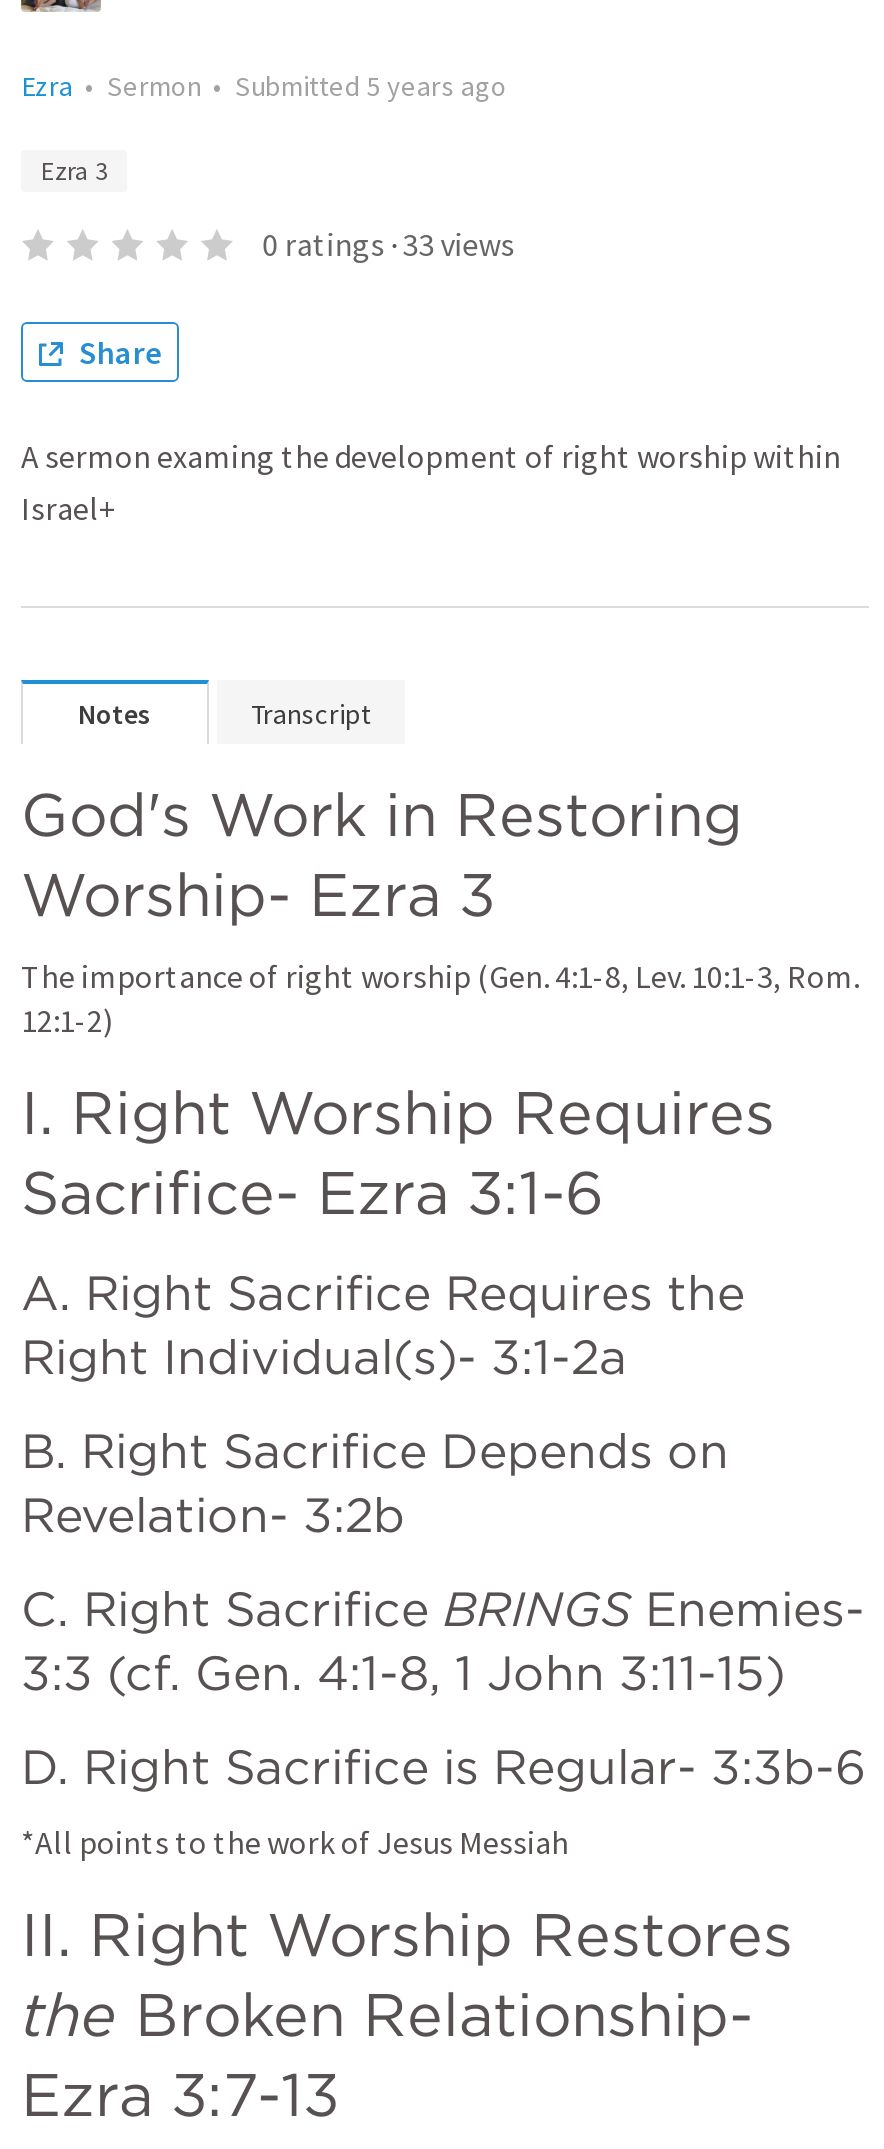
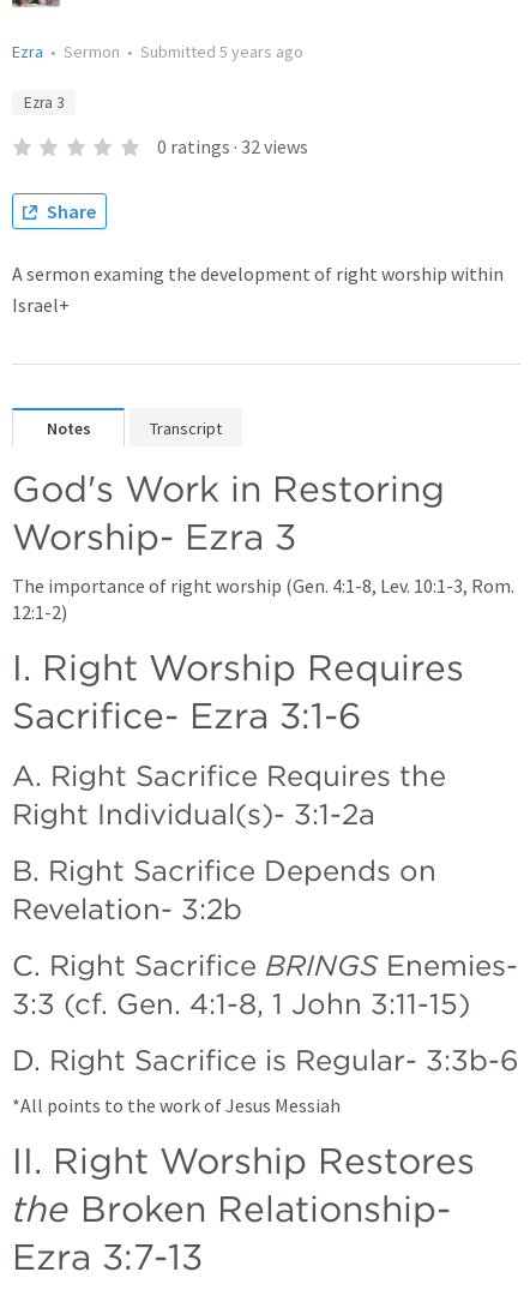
- 0 ratings · 33 views
+ 0 ratings · 32 views
